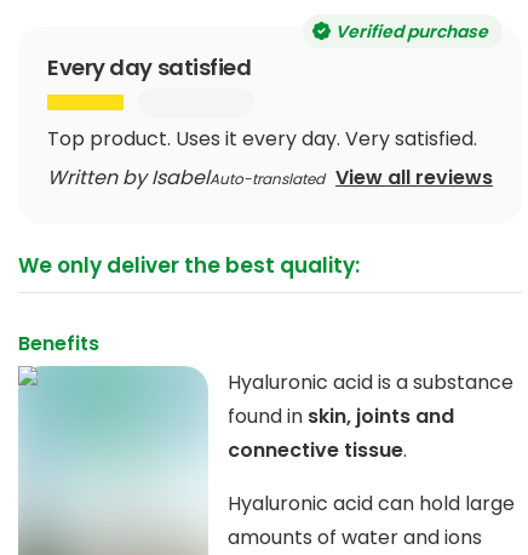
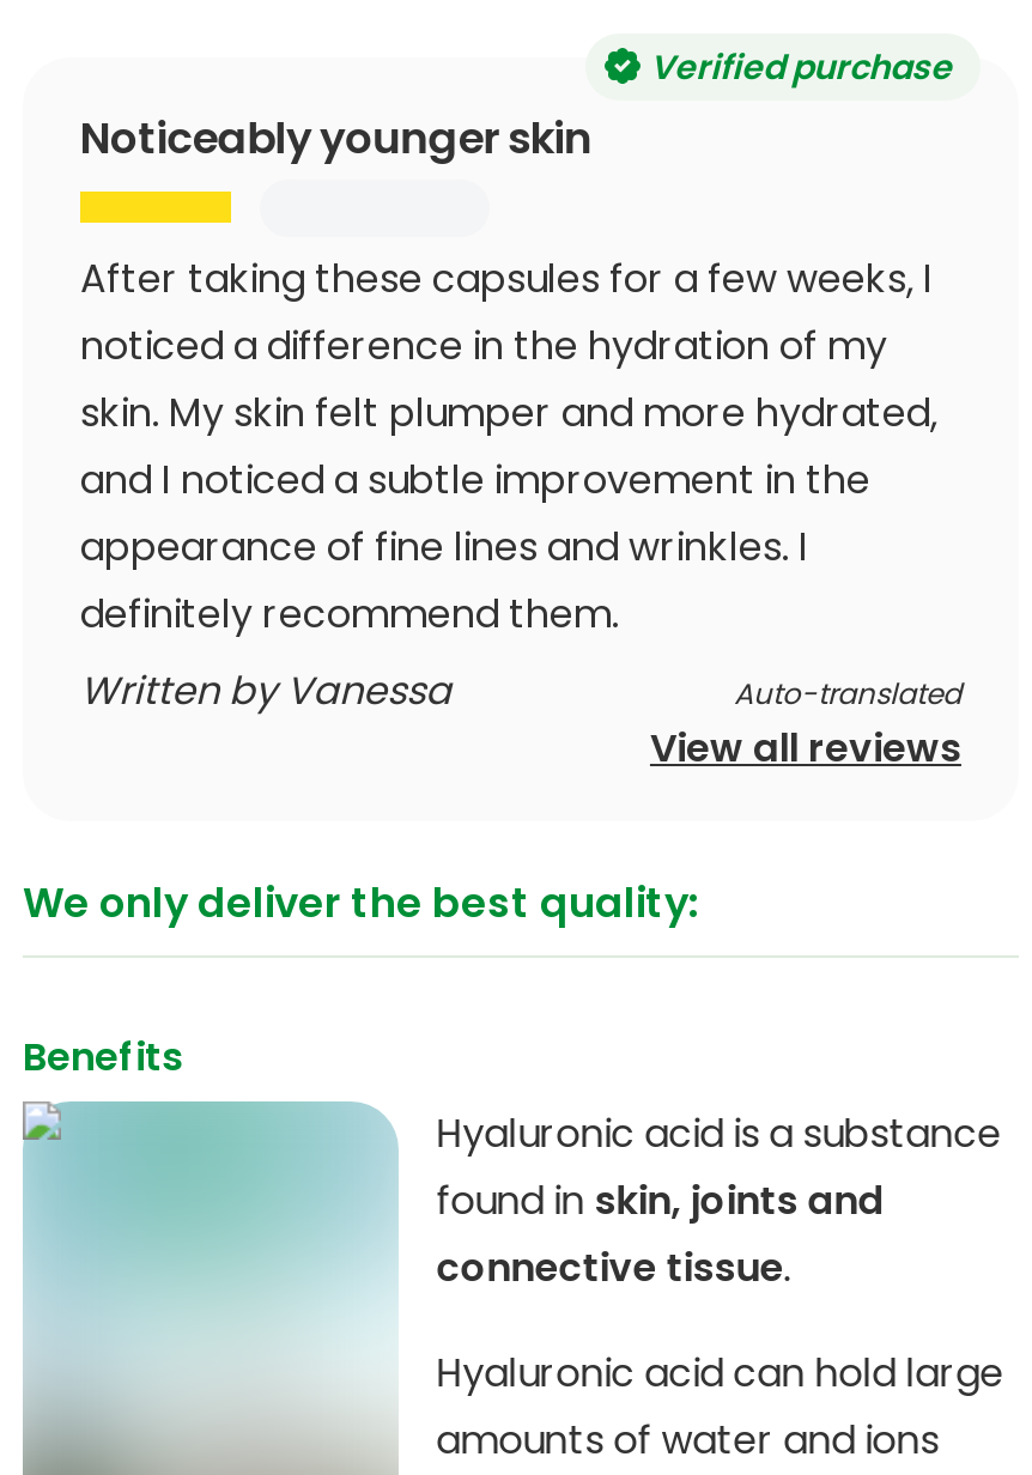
- Every day satisfied
+ Noticeably younger skin

- Top product. Uses it every day. Very satisfied.
- Written by IsabelAuto-translated View all reviews
+ After taking these capsules for a few weeks, I
+ noticed a difference in the hydration of my
+ skin. My skin felt plumper and more hydrated,
+ and I noticed a subtle improvement in the
+ appearance of fine lines and wrinkles. I
+ definitely recommend them.
+ Written by Vanessa
+ Auto-translated
+ View all reviews
